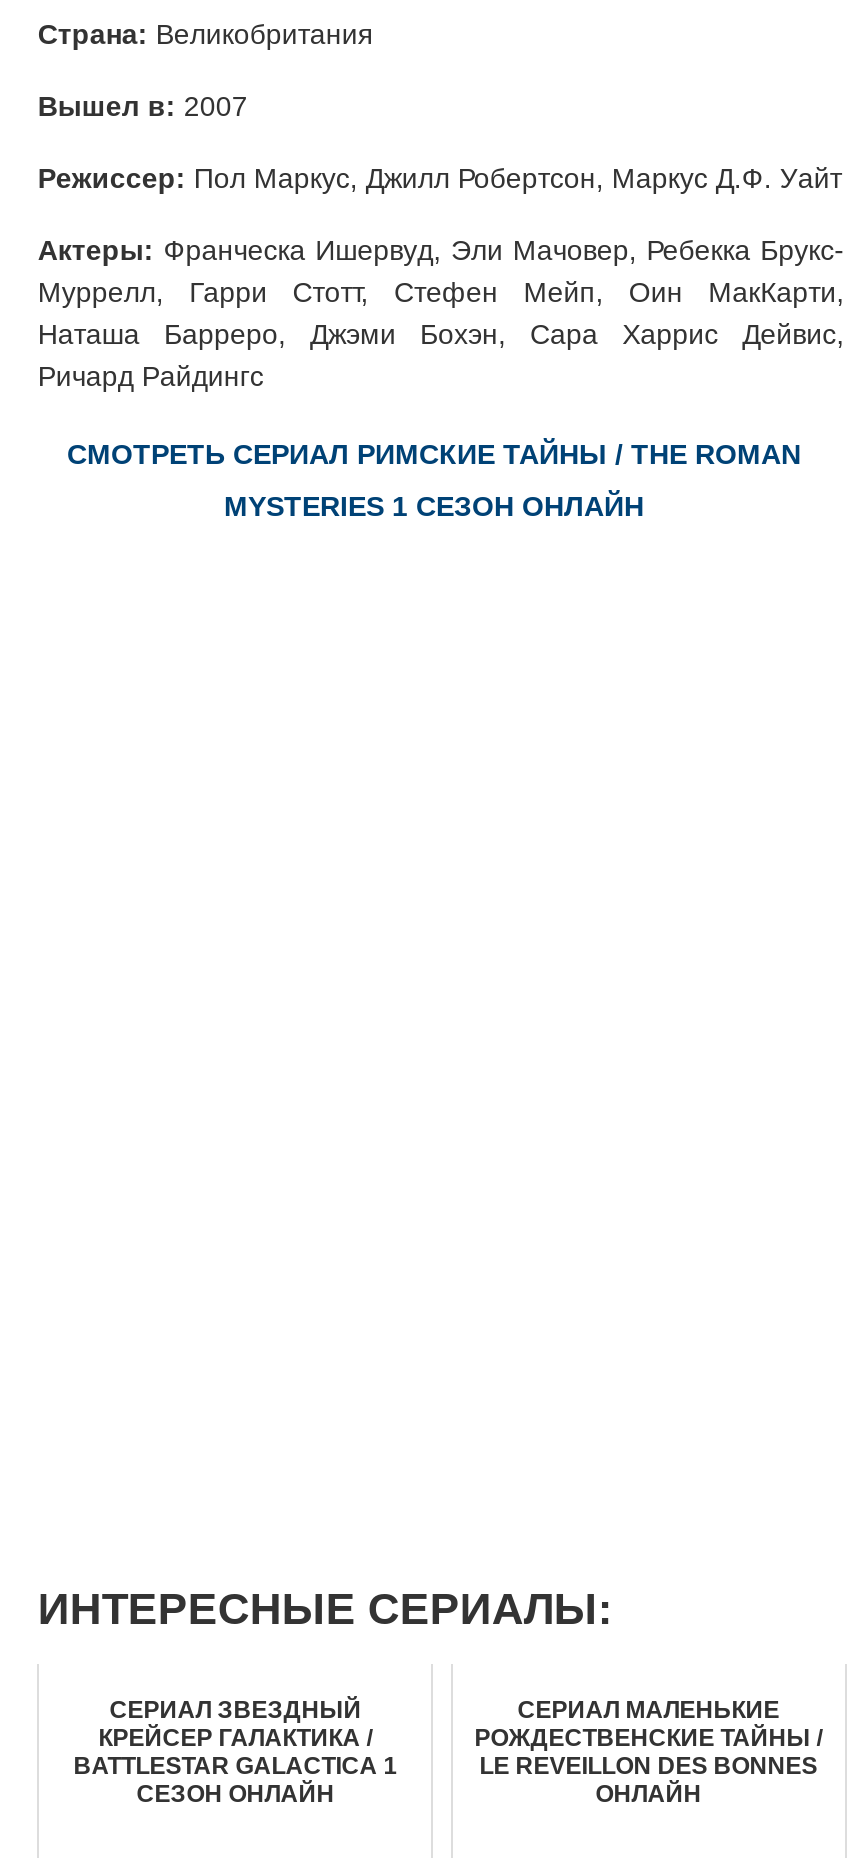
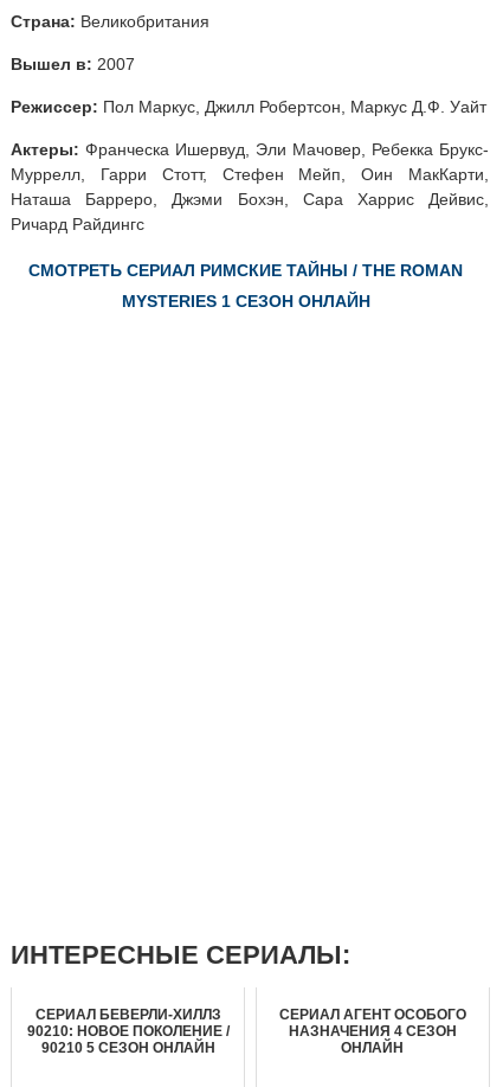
- СЕРИАЛ ЗВЕЗДНЫЙ
- КРЕЙСЕР ГАЛАКТИКА /
- BATTLESTAR GALACTICA 1
- СЕЗОН ОНЛАЙН
+ СЕРИАЛ БЕВЕРЛИ-ХИЛЛЗ
+ 90210: НОВОЕ ПОКОЛЕНИЕ /
+ 90210 5 СЕЗОН ОНЛАЙН

- СЕРИАЛ МАЛЕНЬКИЕ
- РОЖДЕСТВЕНСКИЕ ТАЙНЫ /
- LE REVEILLON DES BONNES
+ СЕРИАЛ АГЕНТ ОСОБОГО
+ НАЗНАЧЕНИЯ 4 СЕЗОН
